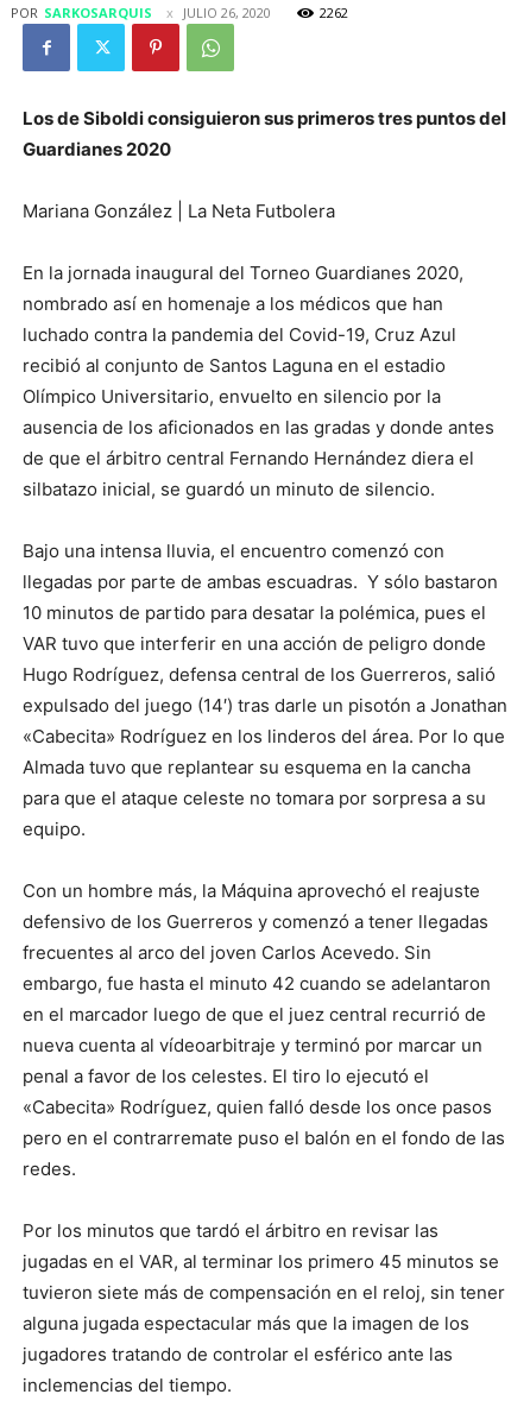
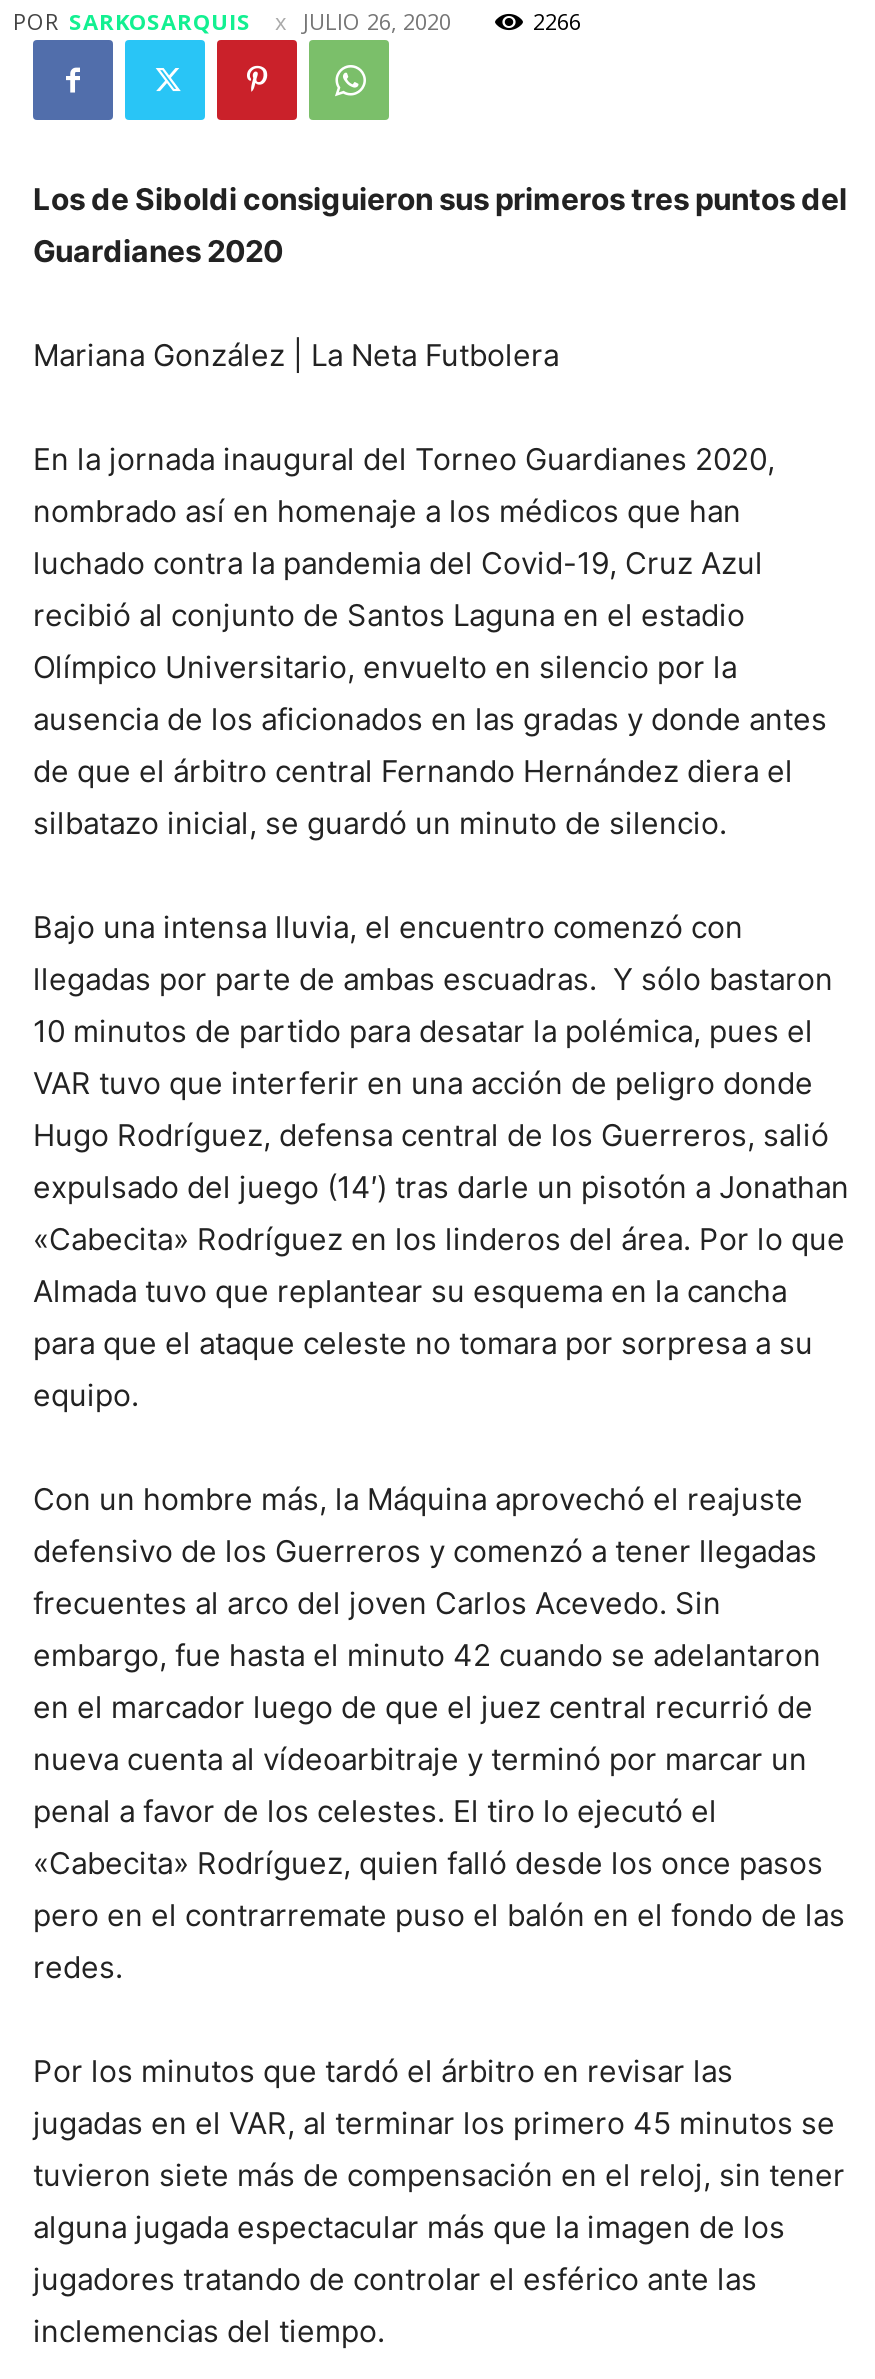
- 2262
+ 2266
